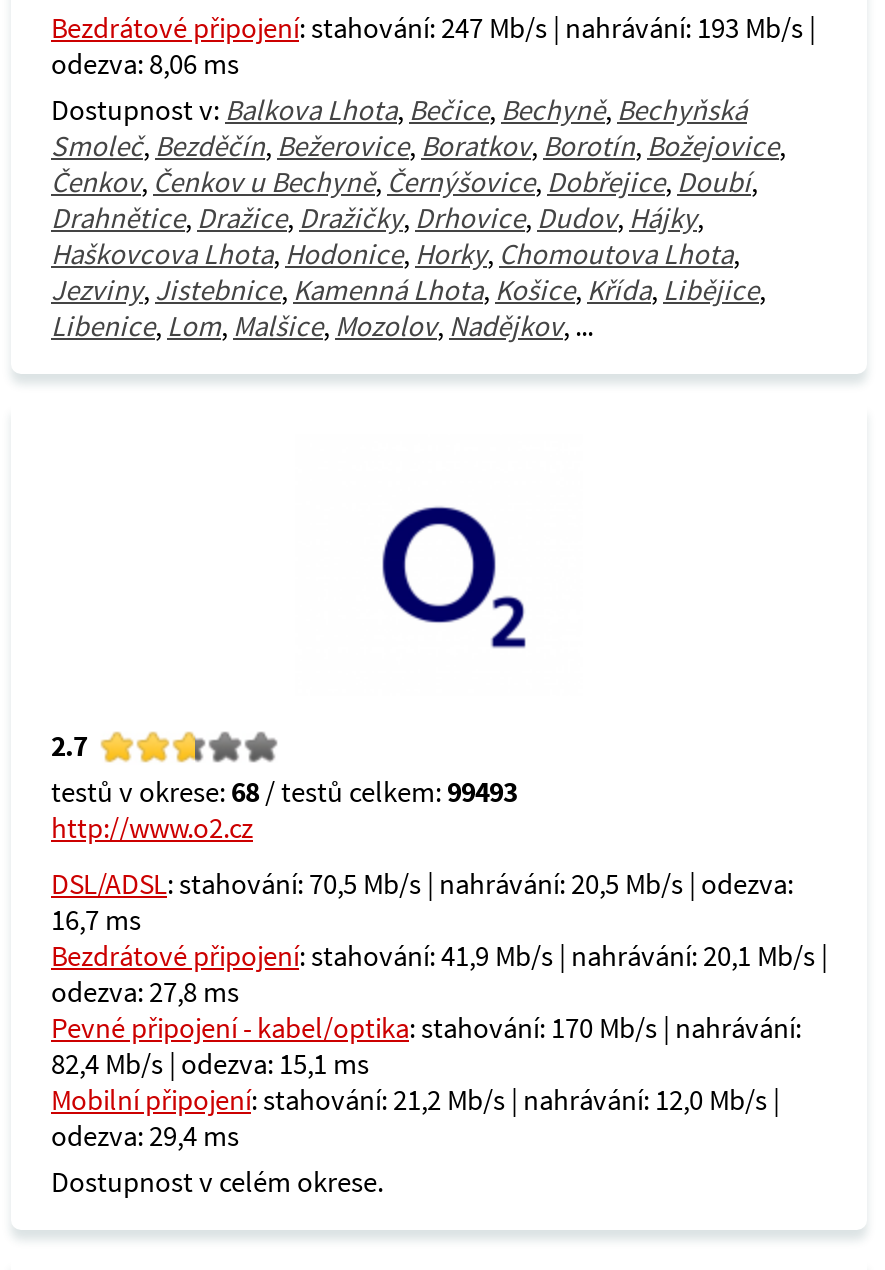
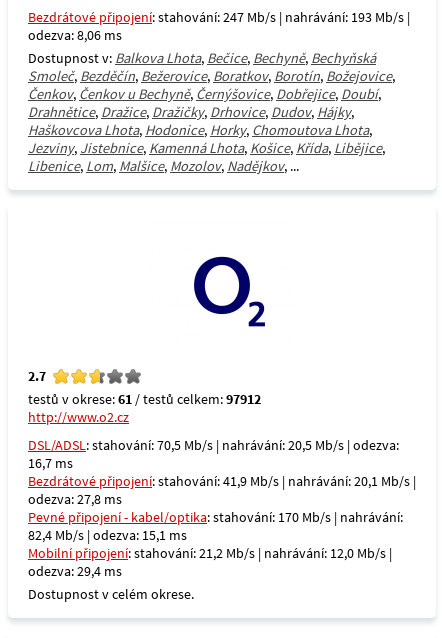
- testů v okrese: 68 / testů celkem: 99493
+ testů v okrese: 61 / testů celkem: 97912
